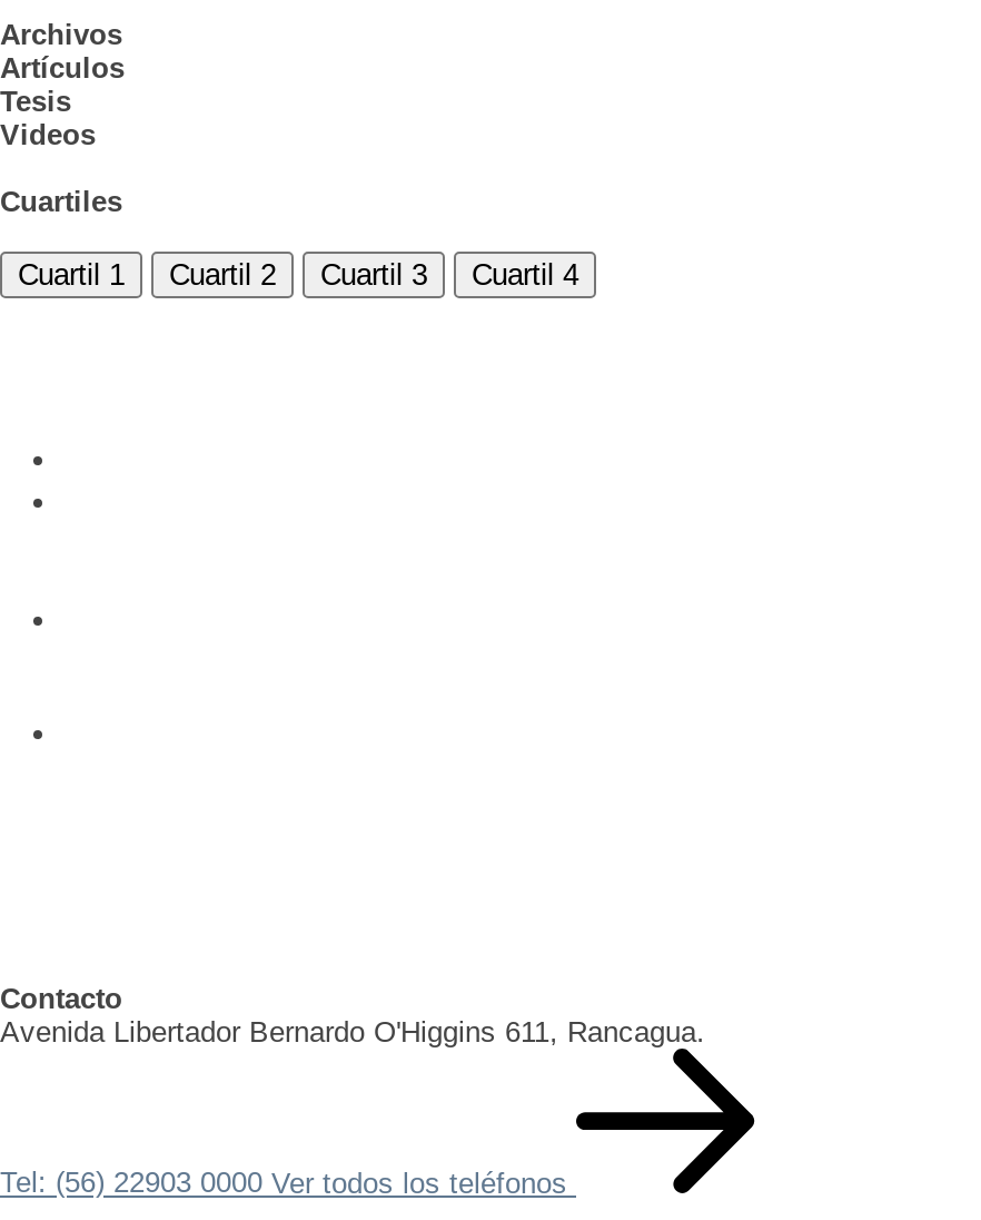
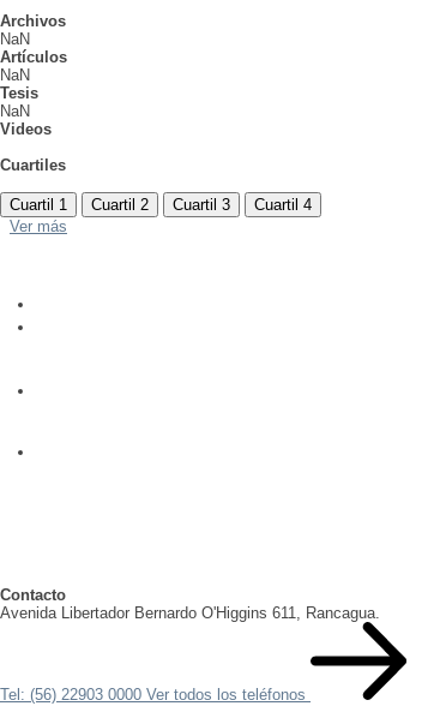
+ NaN

+ NaN

+ NaN

+ Ver más
